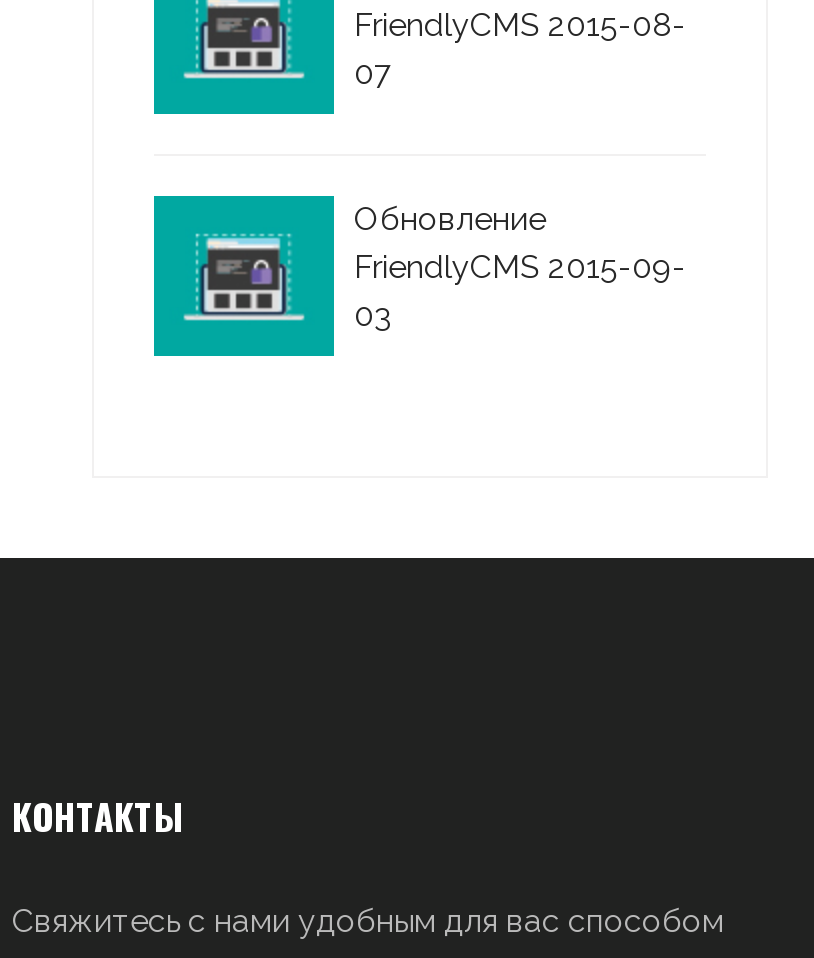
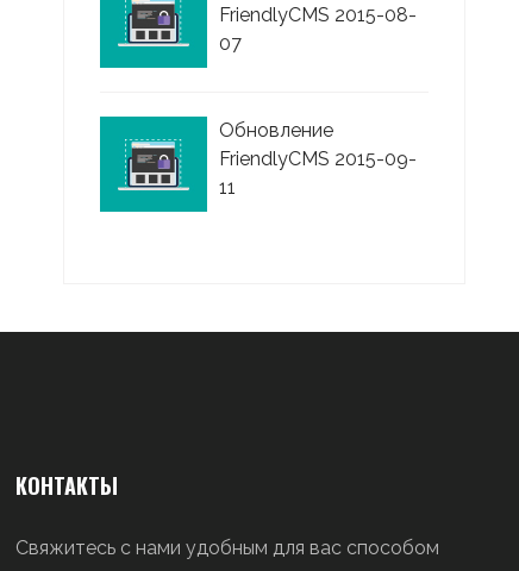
- 03
+ 11
